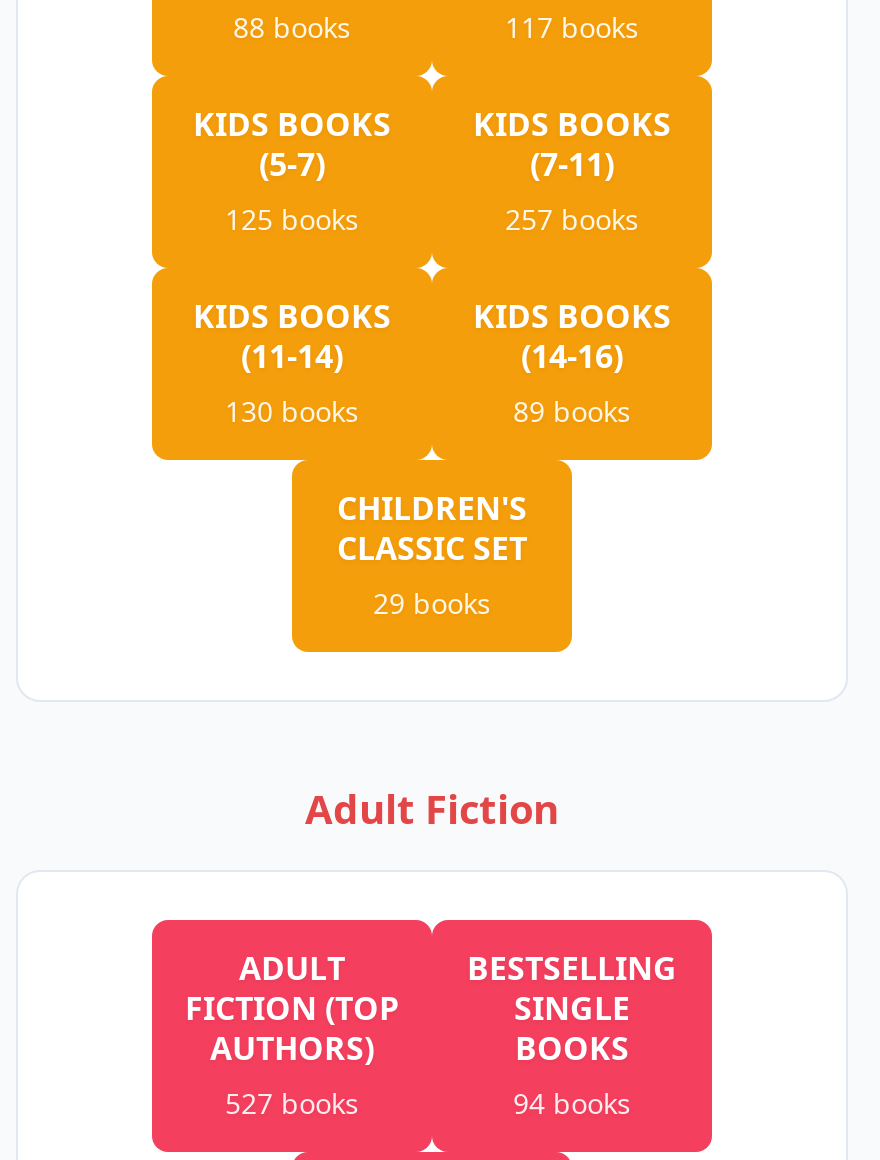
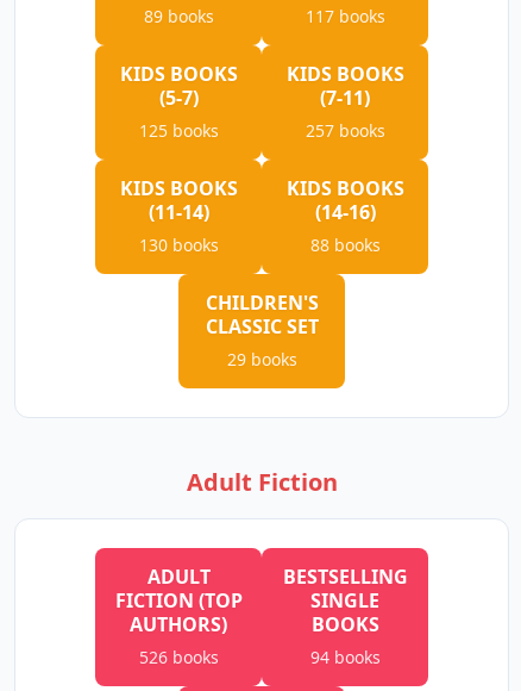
- 88 books
+ 89 books

- 89 books
+ 88 books

- 527 books
+ 526 books
